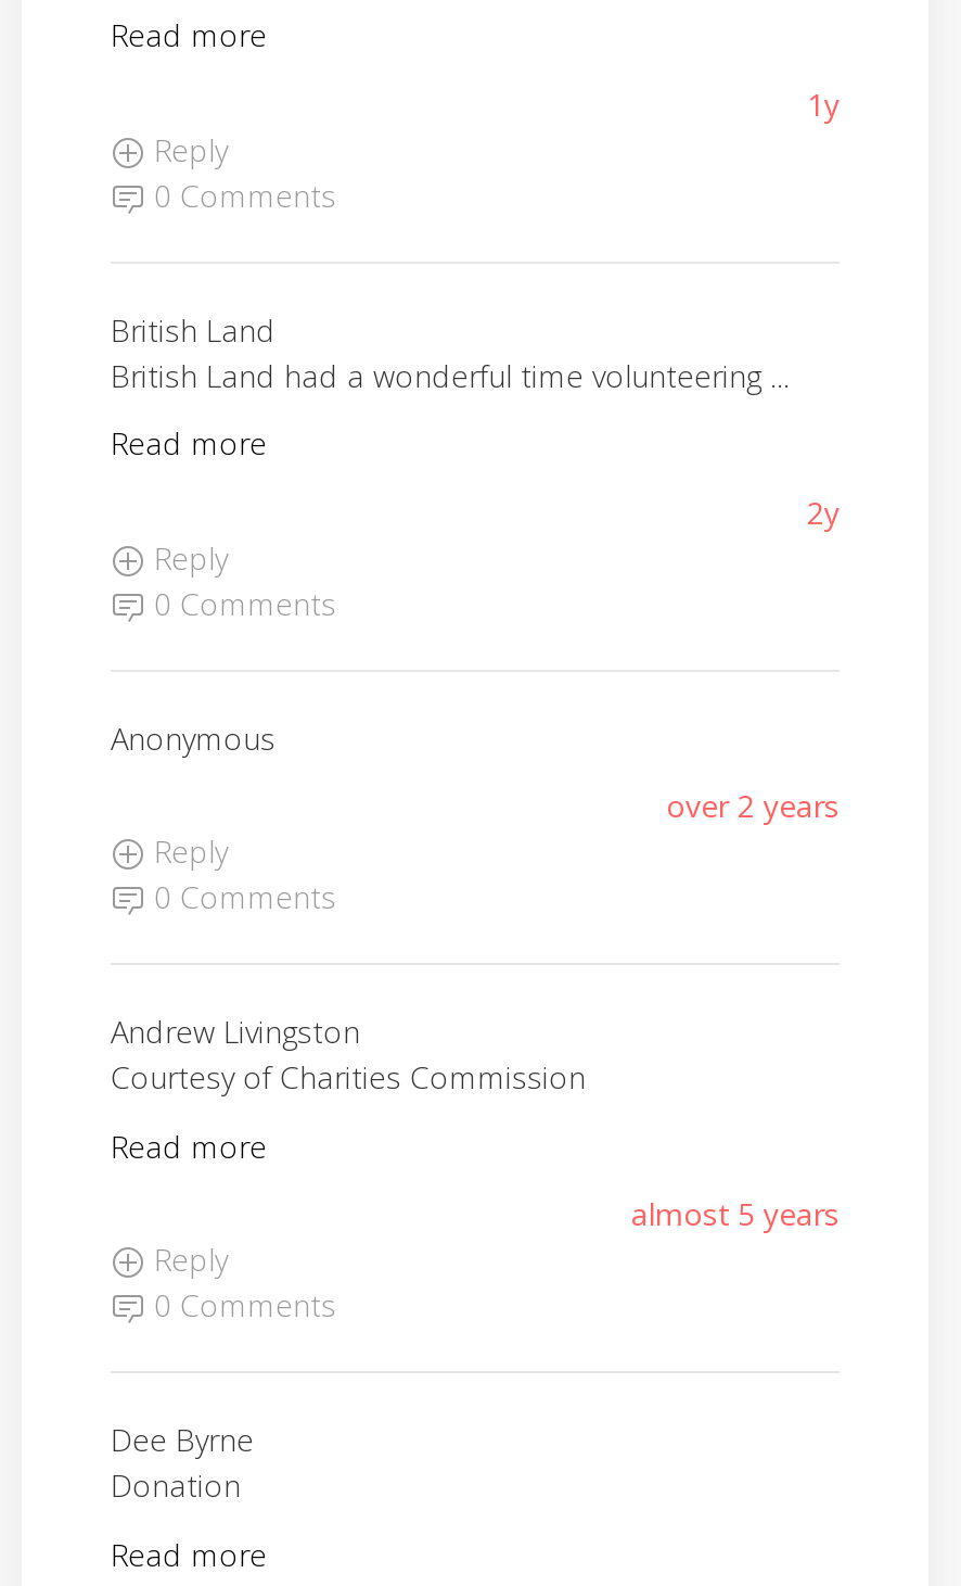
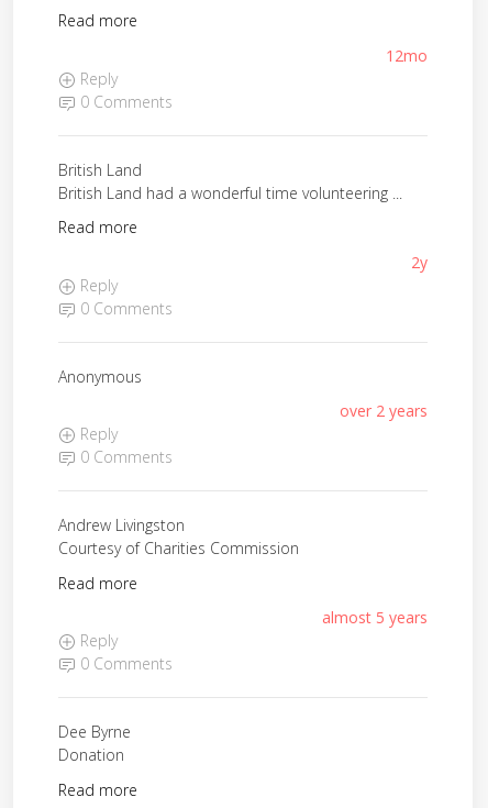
- 1y
+ 12mo
